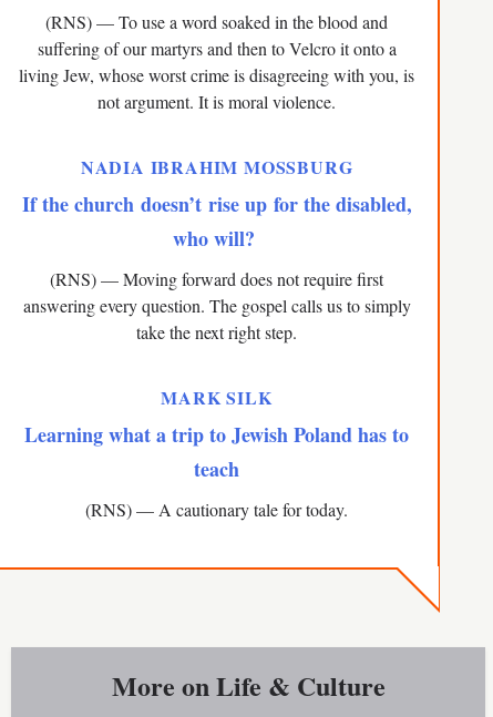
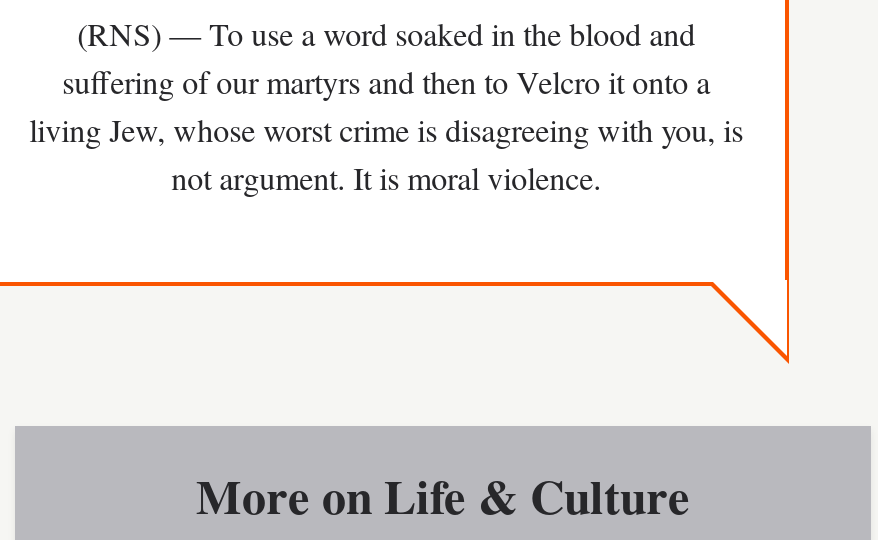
- NADIA IBRAHIM MOSSBURG
- If the church doesn’t rise up for the disabled,
- who will?
- (RNS) — Moving forward does not require first
- answering every question. The gospel calls us to simply
- take the next right step.
- MARK SILK
- Learning what a trip to Jewish Poland has to
- teach
- (RNS) — A cautionary tale for today.
